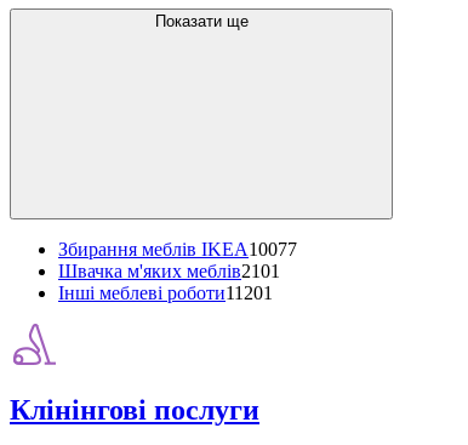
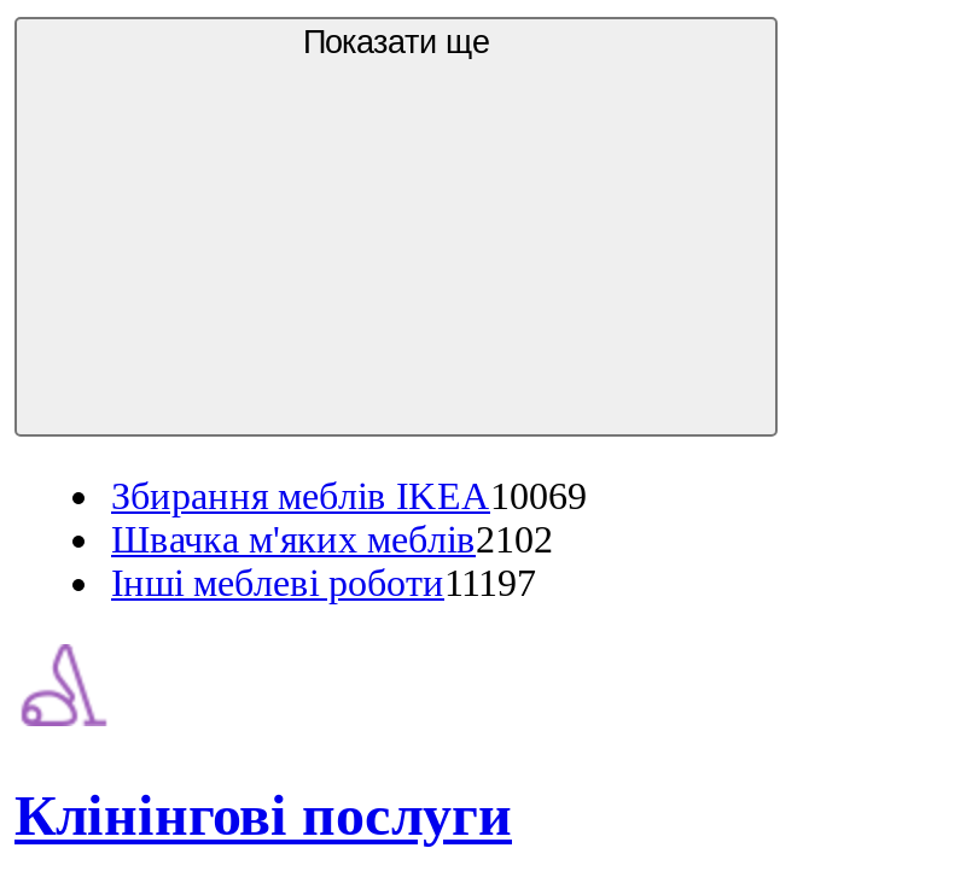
- Збирання меблів IKEA 10077
+ Збирання меблів IKEA 10069

- Швачка м'яких меблів2101
+ Швачка м'яких меблів2102

- Інші меблеві роботи11201
+ Інші меблеві роботи11197
